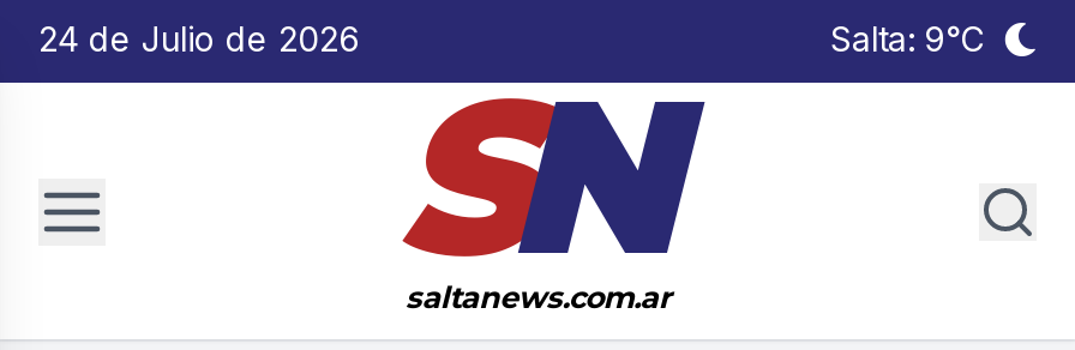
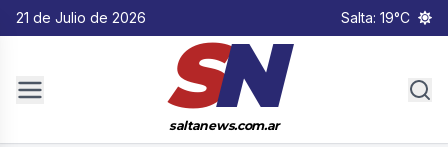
- 24 de Julio de 2026
+ 21 de Julio de 2026

- Salta: 9°C
+ Salta: 19°C
